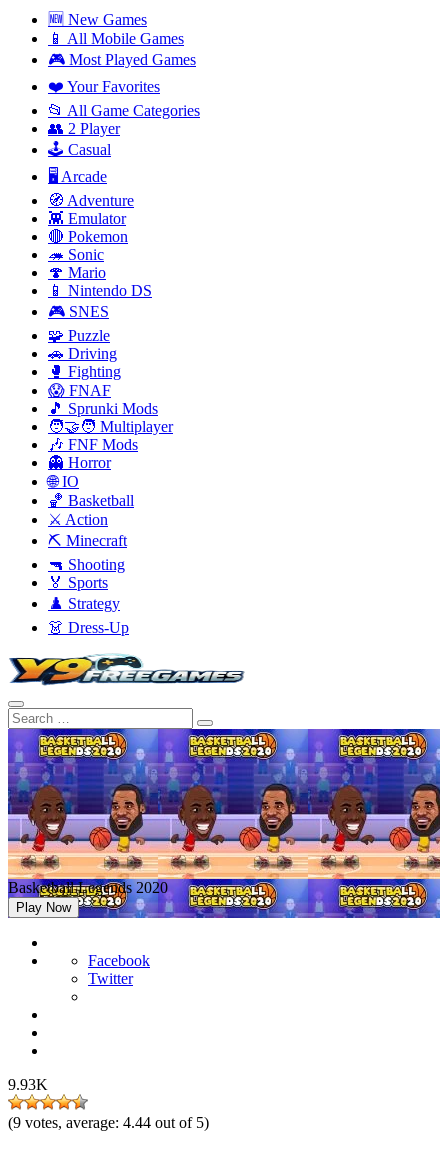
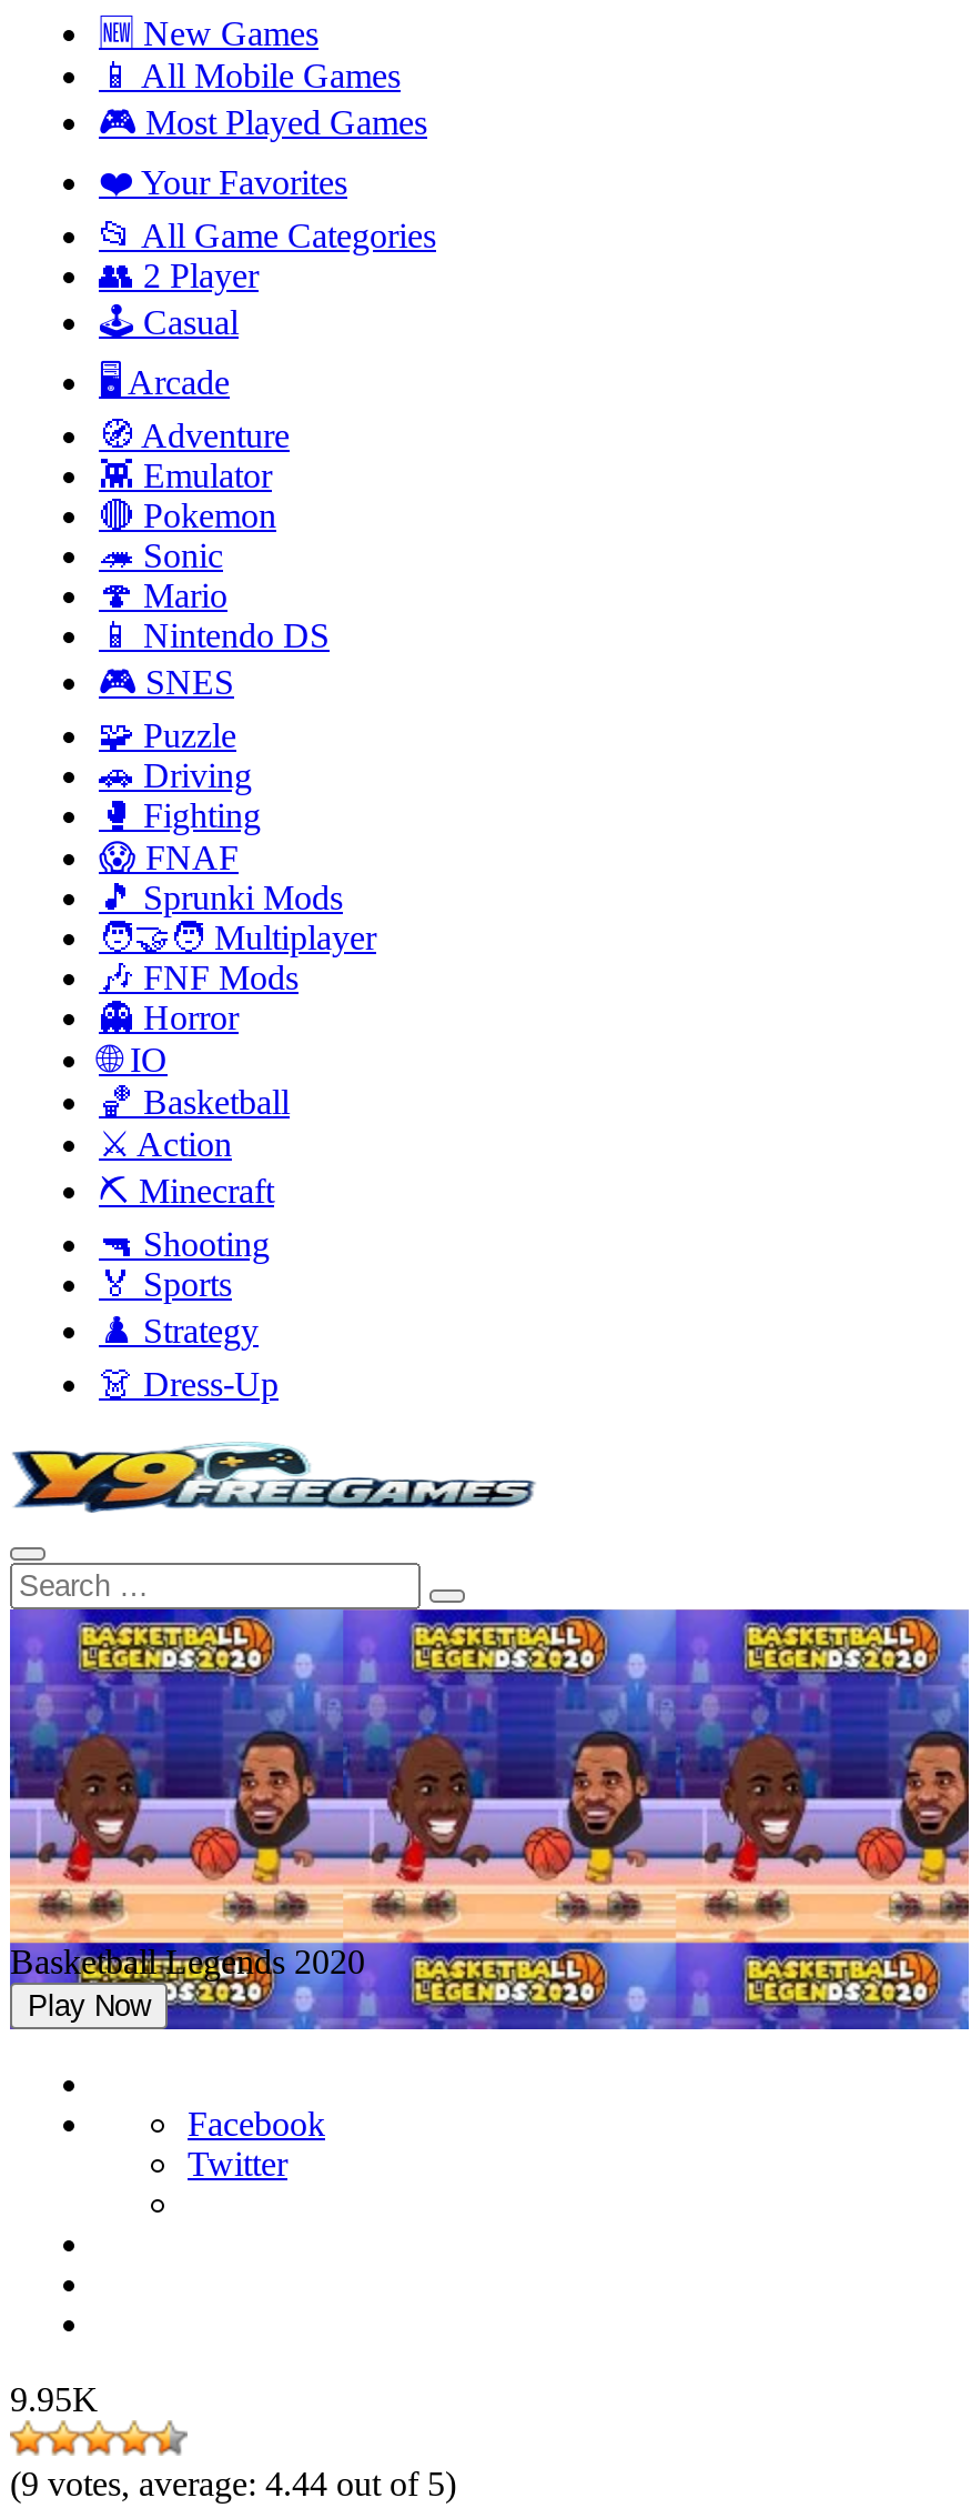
- 9.93K
+ 9.95K
